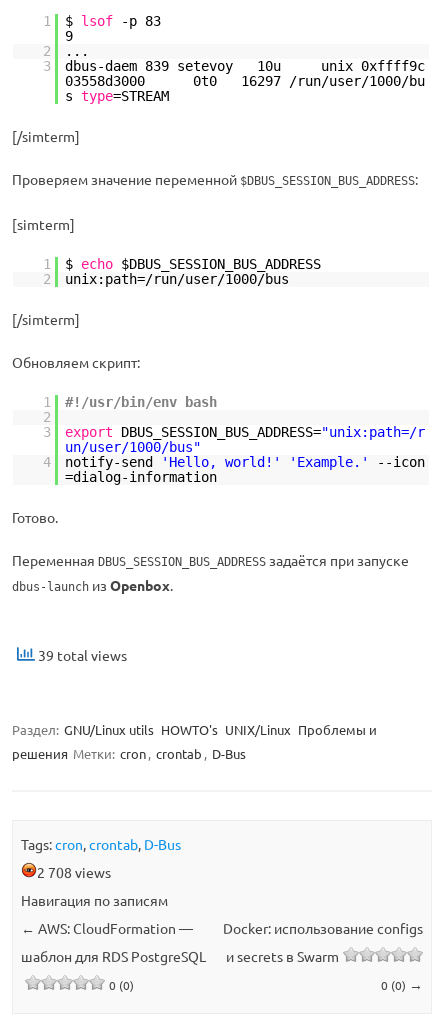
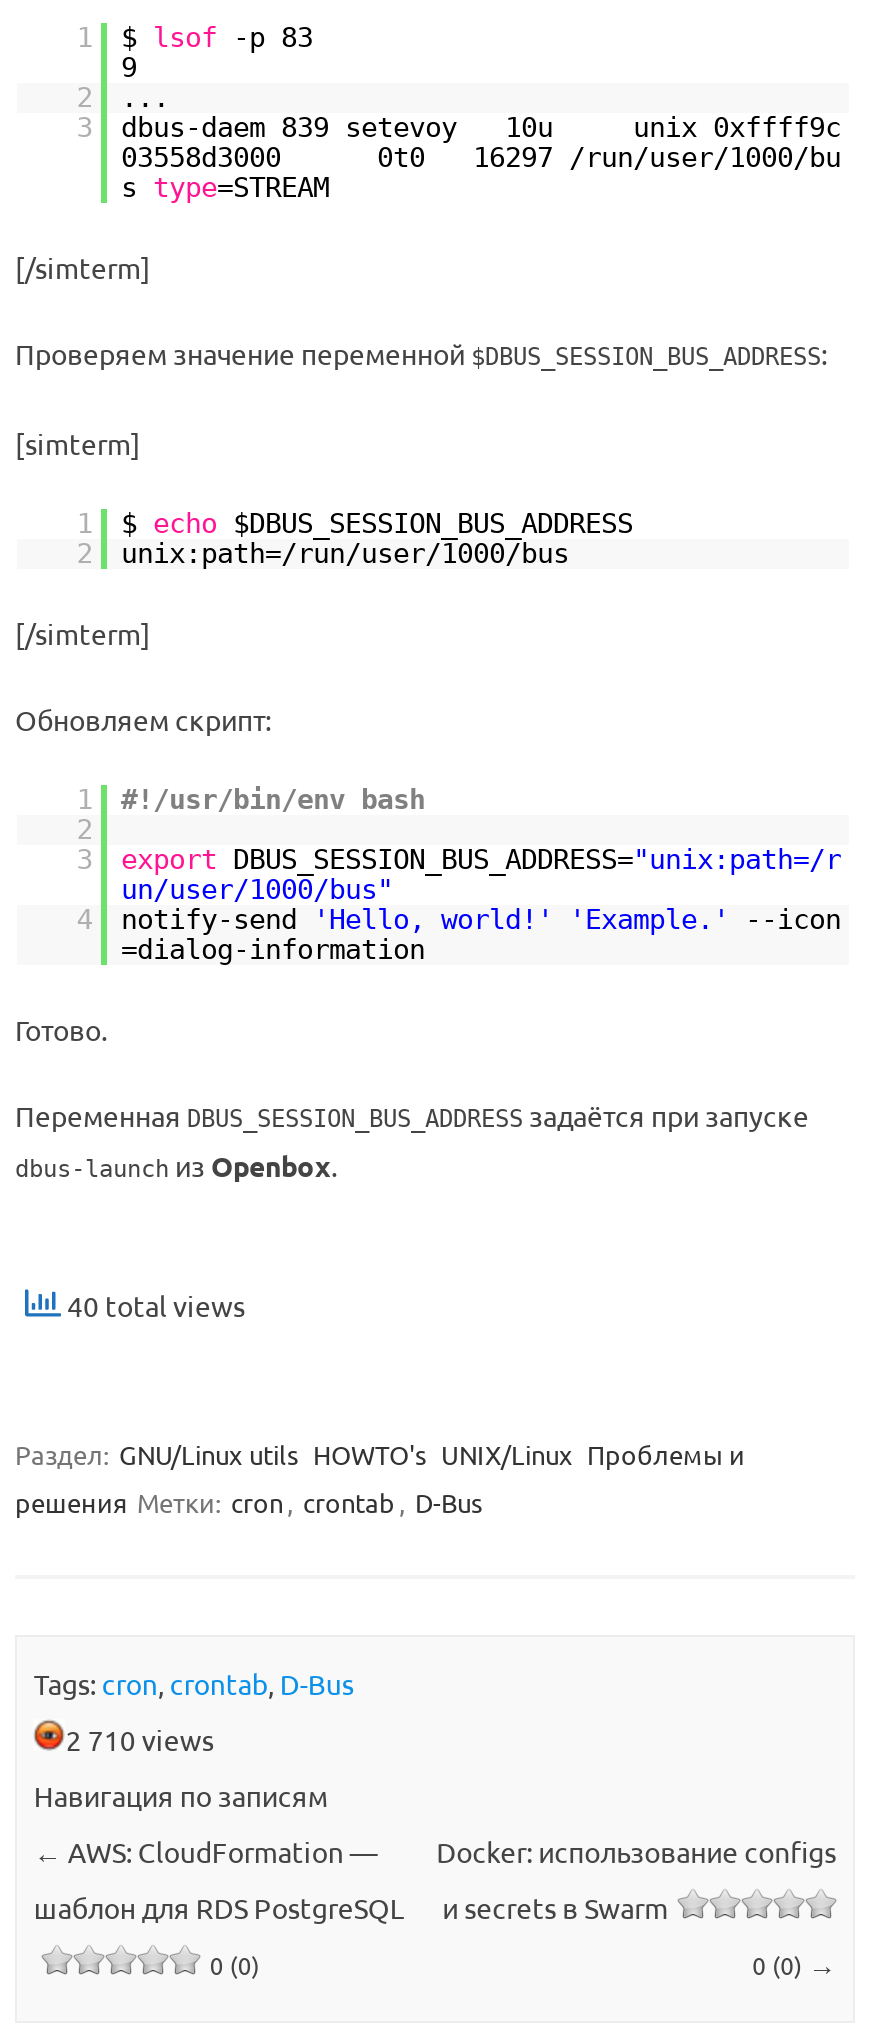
- 39 total views
+ 40 total views

- 2 708 views
+ 2 710 views
